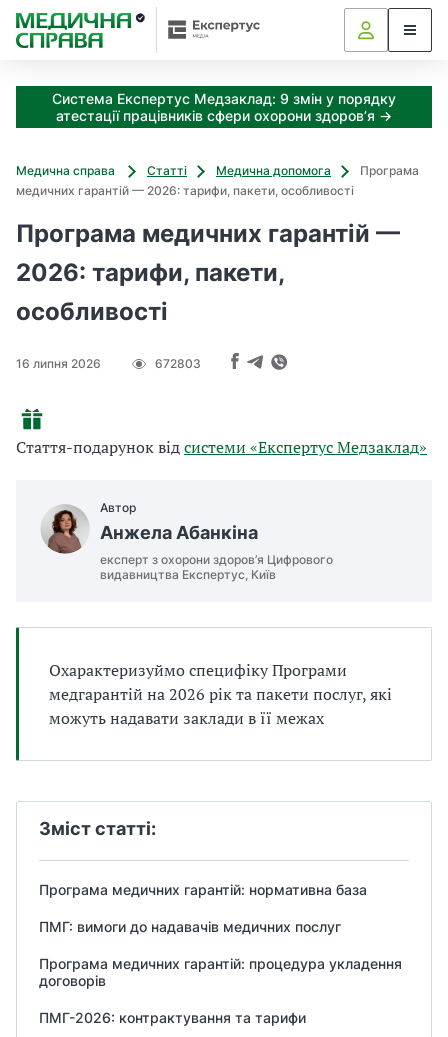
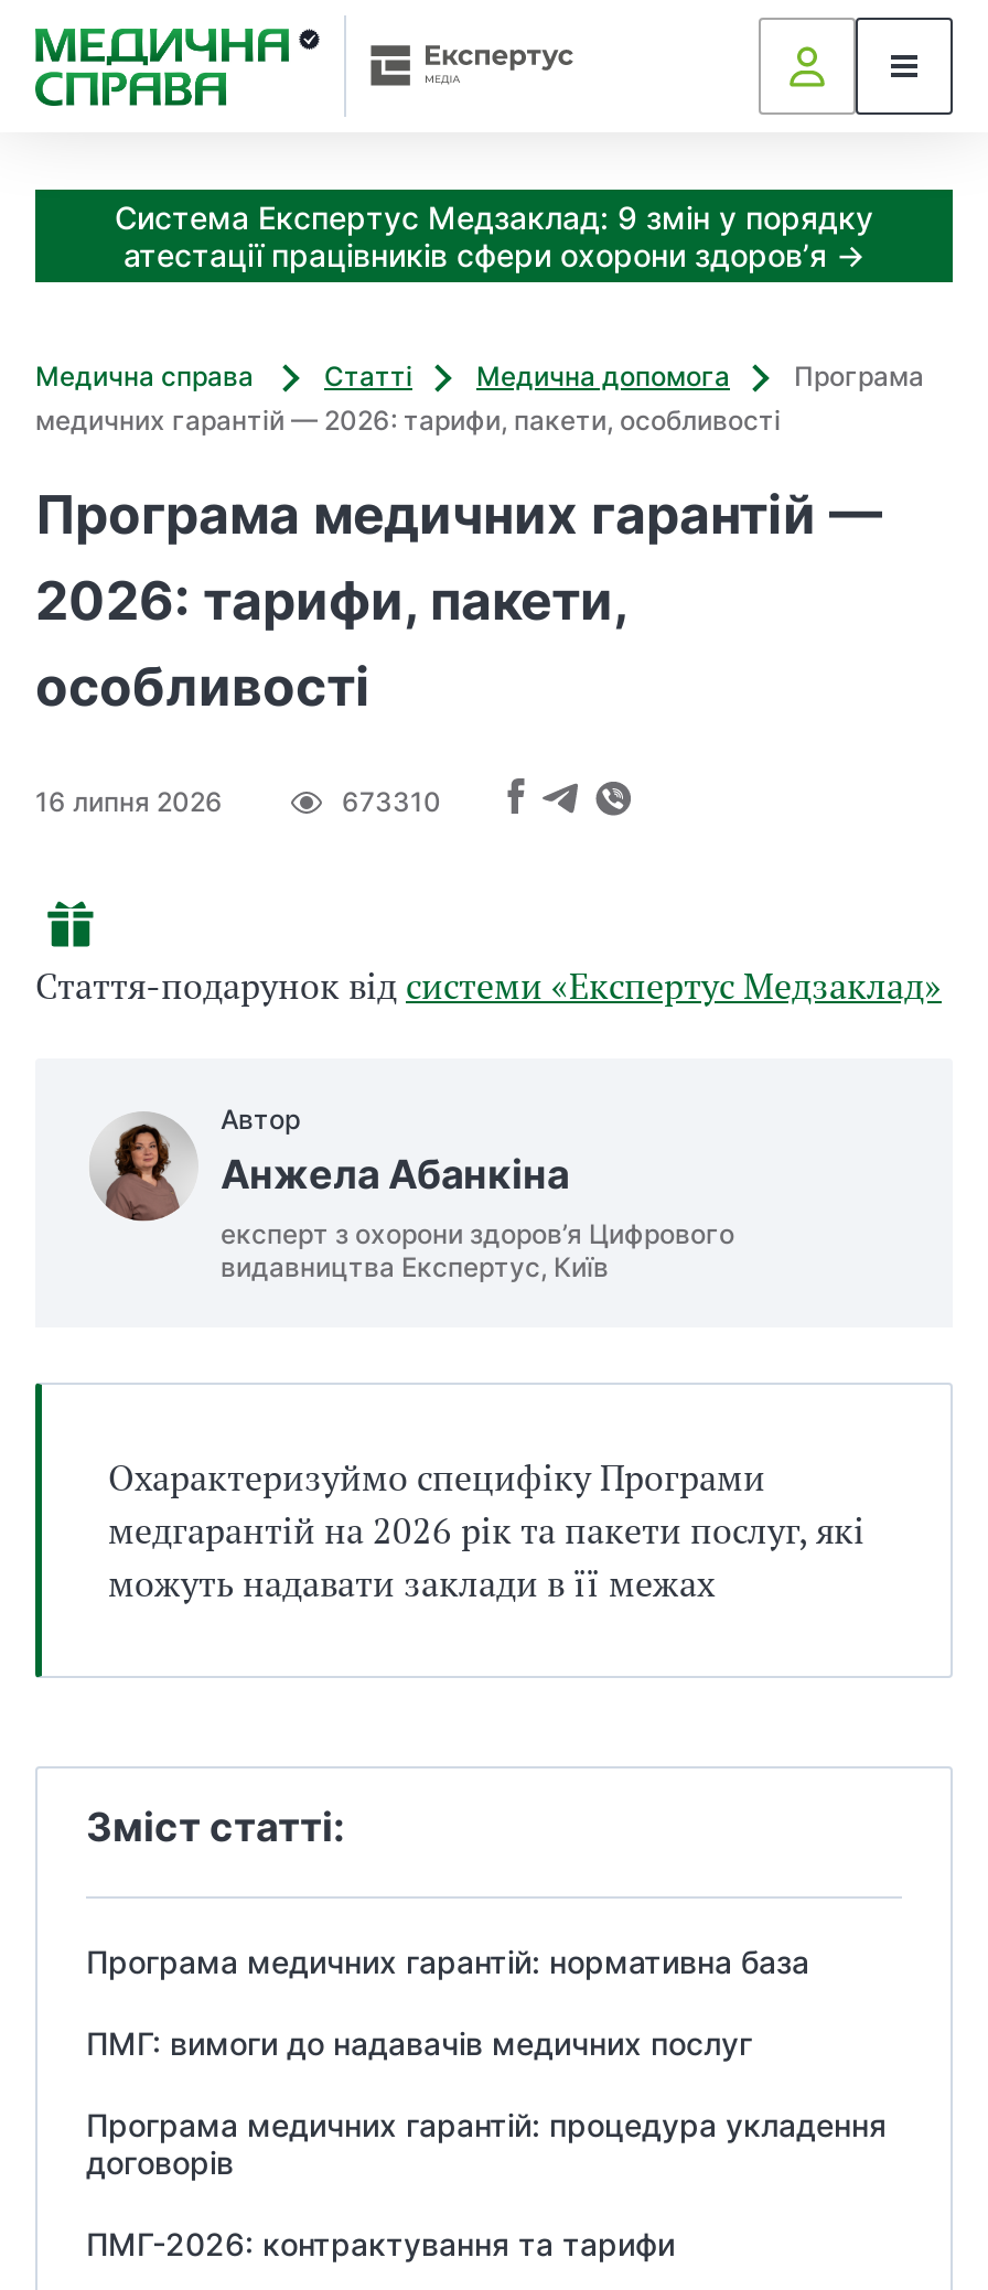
- 672803
+ 673310
